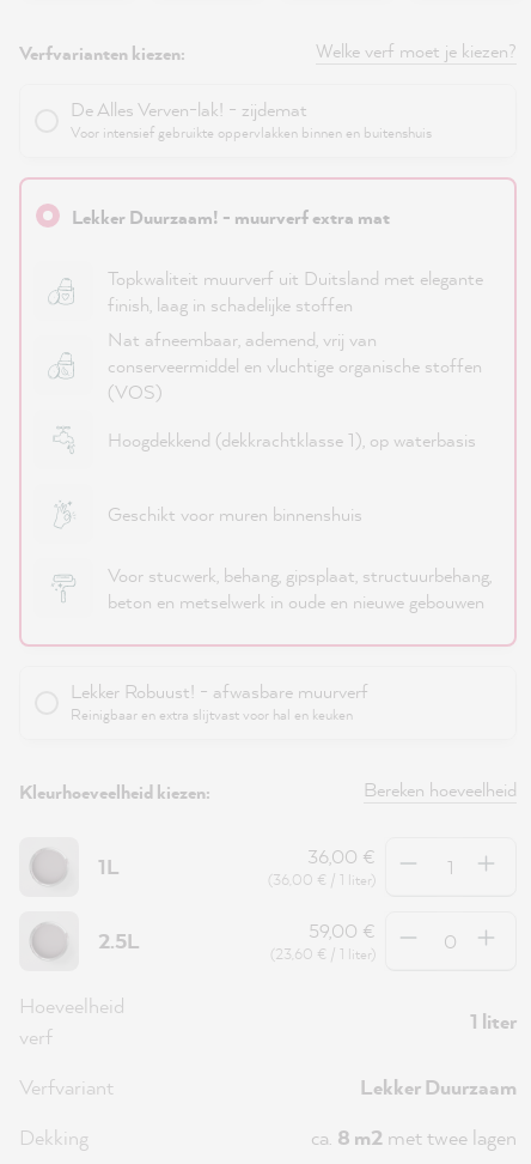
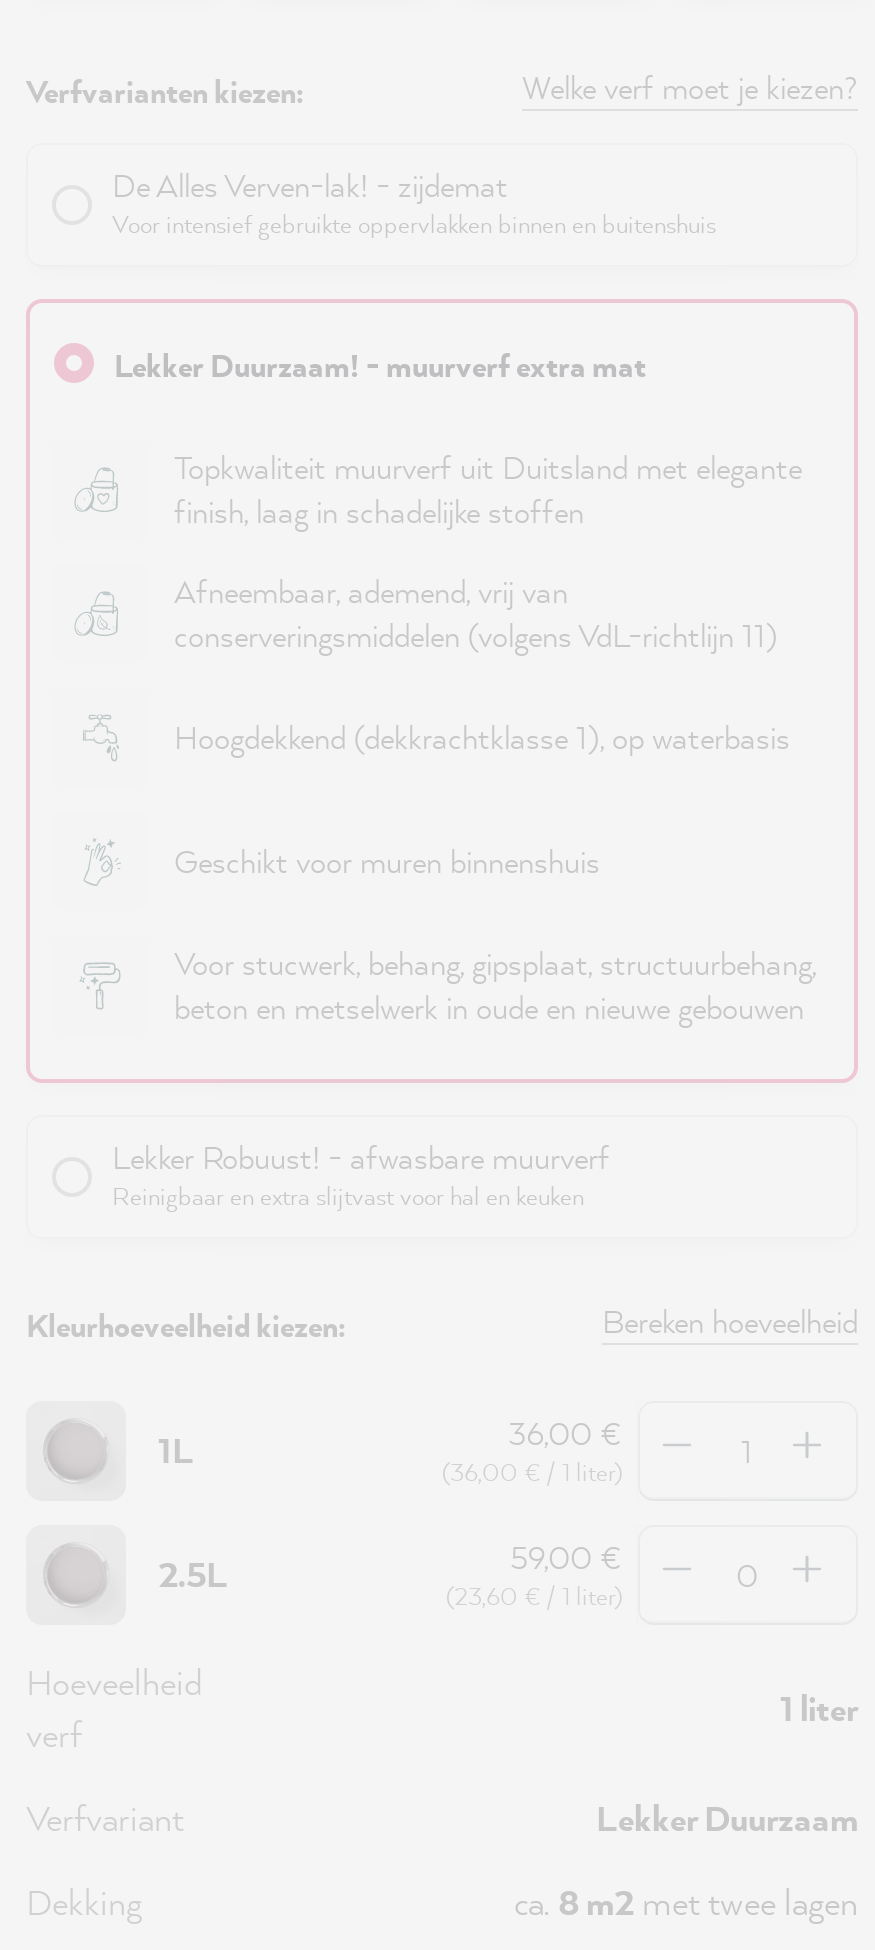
- Nat afneembaar, ademend, vrij van
- conserveermiddel en vluchtige organische stoffen
- (VOS)
+ Afneembaar, ademend, vrij van
+ conserveringsmiddelen (volgens VdL-richtlijn 11)
